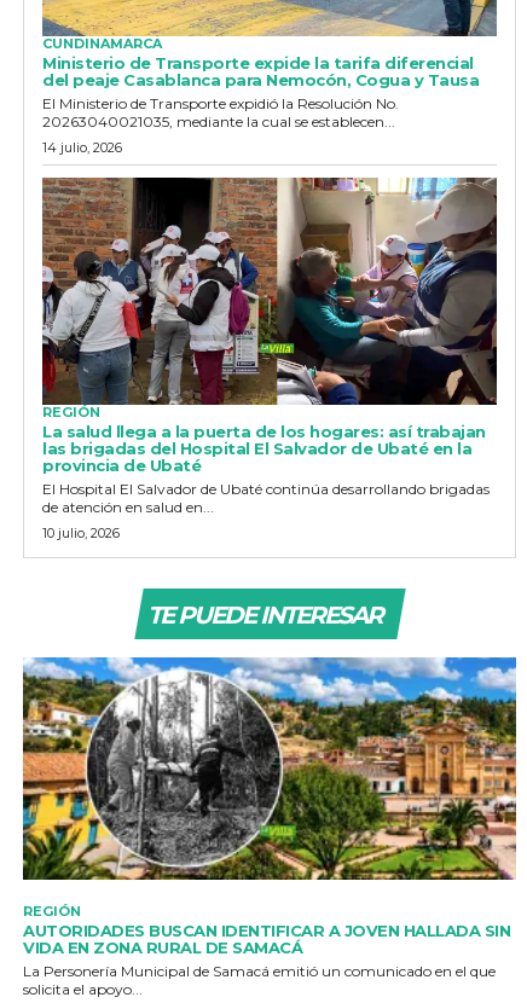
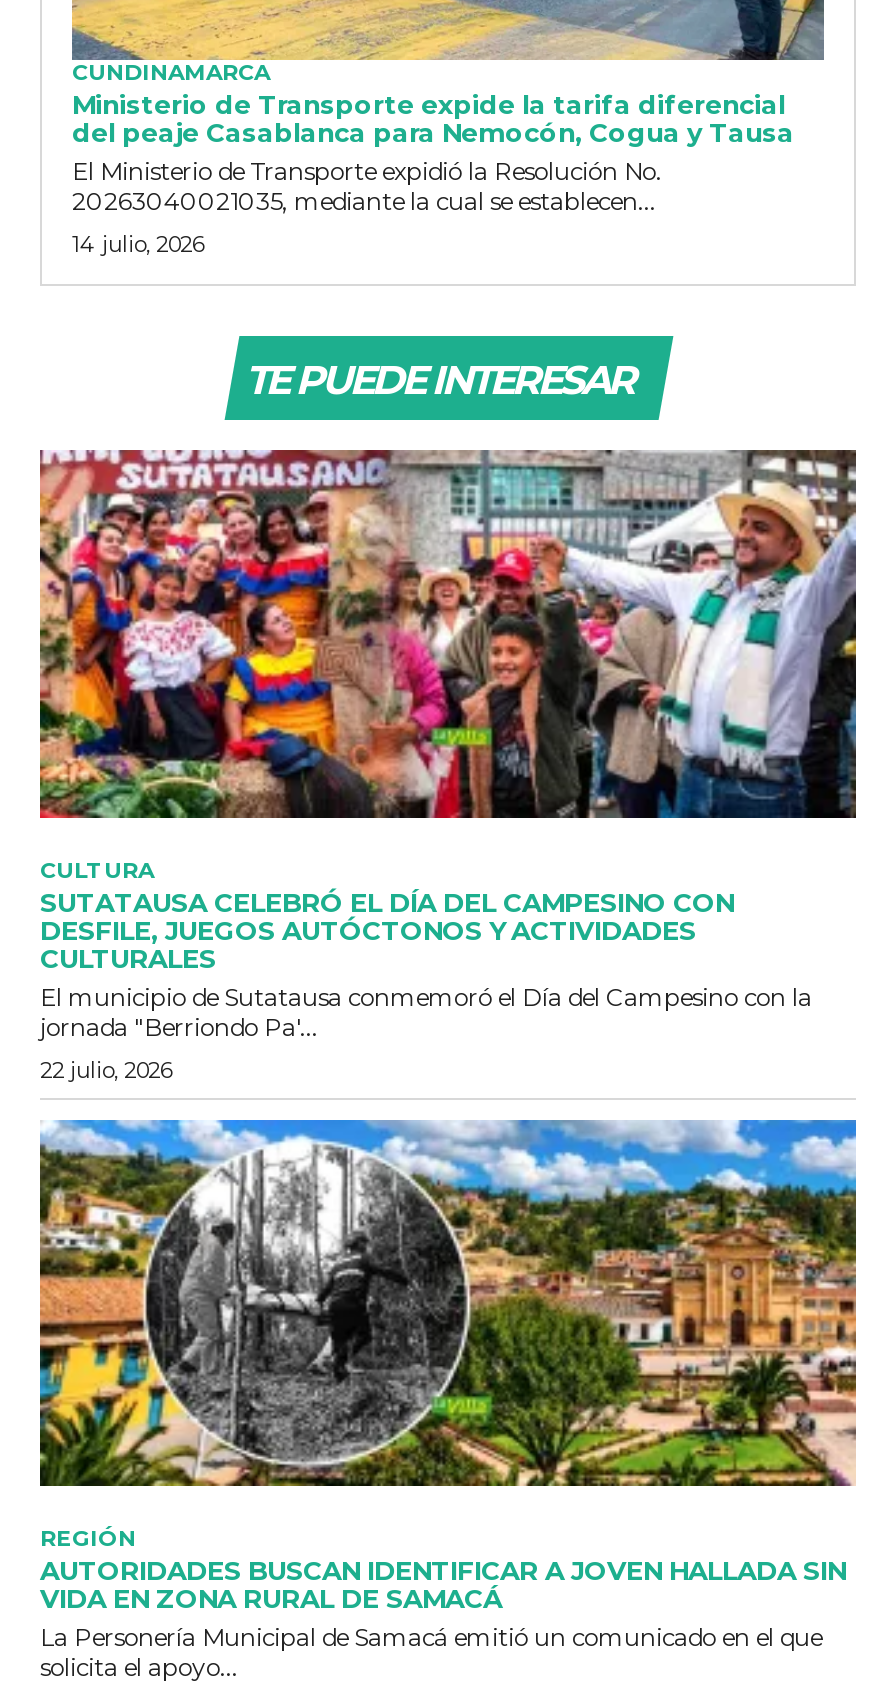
- [image]
+ [image]

- REGIÓN
- La salud llega a la puerta de los hogares: así trabajan
- las brigadas del Hospital El Salvador de Ubaté en la
- provincia de Ubaté
- El Hospital El Salvador de Ubaté continúa desarrollando brigadas
- de atención en salud en...
- 10 julio, 2026

moved up: TE PUEDE INTERESAR

+ CULTURA
+ SUTATAUSA CELEBRÓ EL DÍA DEL CAMPESINO CON
+ DESFILE, JUEGOS AUTÓCTONOS Y ACTIVIDADES
+ CULTURALES
+ El municipio de Sutatausa conmemoró el Día del Campesino con la
+ jornada "Berriondo Pa'...
+ 22 julio, 2026
